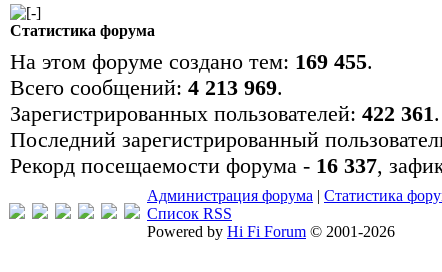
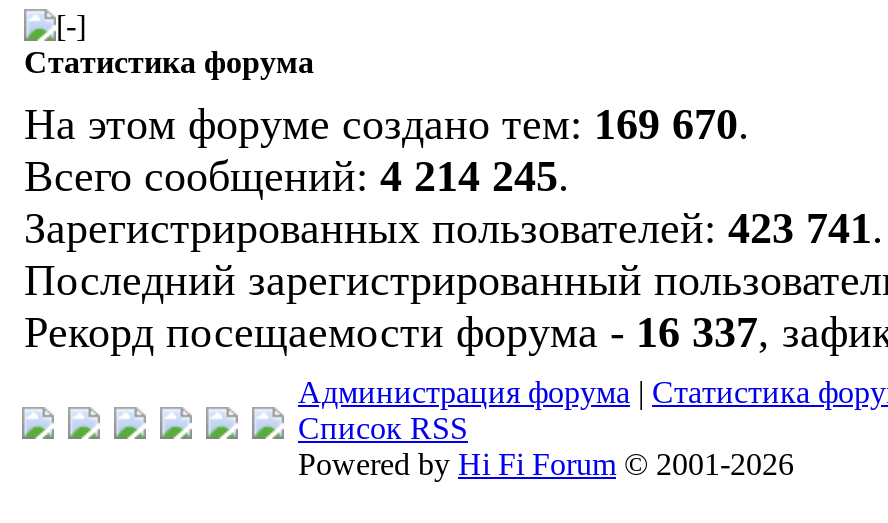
- На этом форуме создано тем: 169 455.
+ На этом форуме создано тем: 169 670.

- Всего сообщений: 4 213 969.
+ Всего сообщений: 4 214 245.

- Зарегистрированных пользователей: 422 361.
+ Зарегистрированных пользователей: 423 741.
